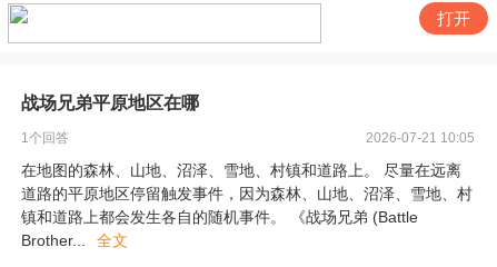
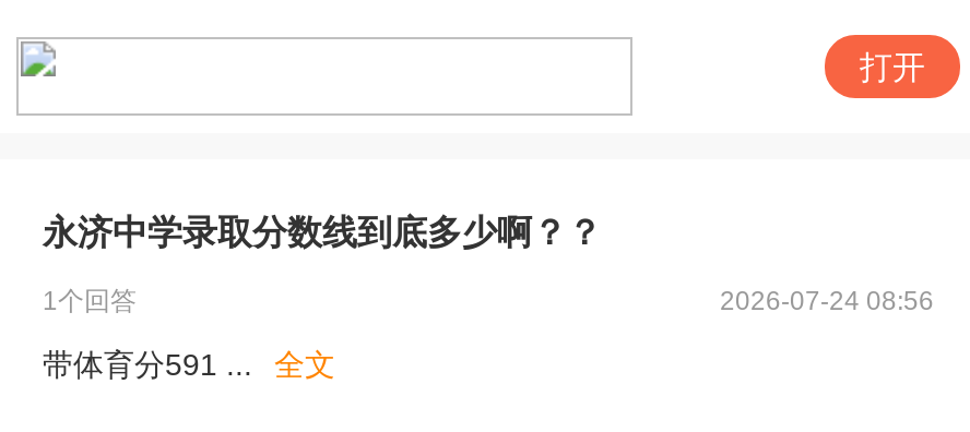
- 战场兄弟平原地区在哪
+ 永济中学录取分数线到底多少啊？？

- 2026-07-21 10:05
+ 2026-07-24 08:56

- 在地图的森林、山地、沼泽、雪地、村镇和道路上。 尽量在远离
- 道路的平原地区停留触发事件，因为森林、山地、沼泽、雪地、村
- 镇和道路上都会发生各自的随机事件。 《战场兄弟 (Battle
- Brother...
+ 带体育分591...
